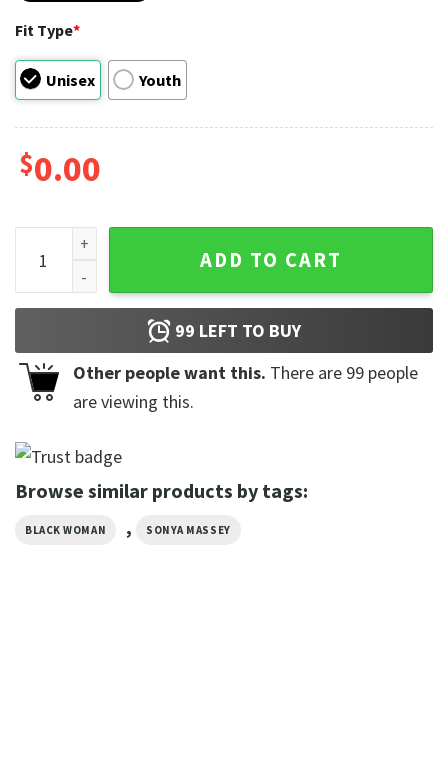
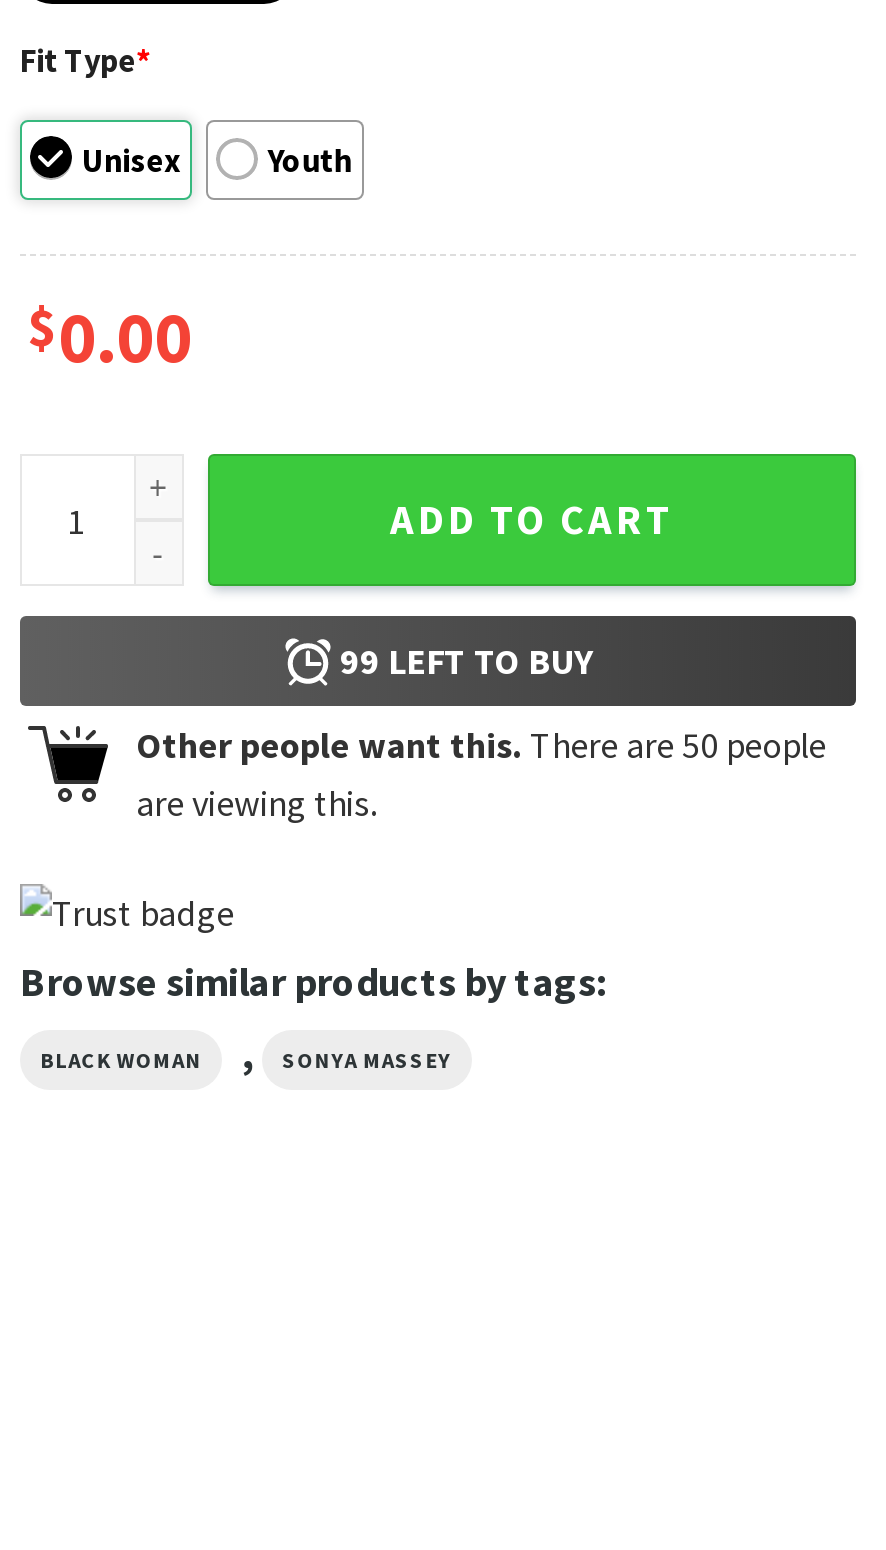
- Other people want this. There are 99 people
+ Other people want this. There are 50 people
